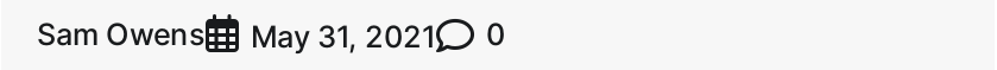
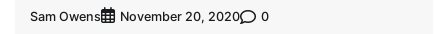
- Sam Owens May 31, 2021 0
+ Sam Owens November 20, 2020 0
